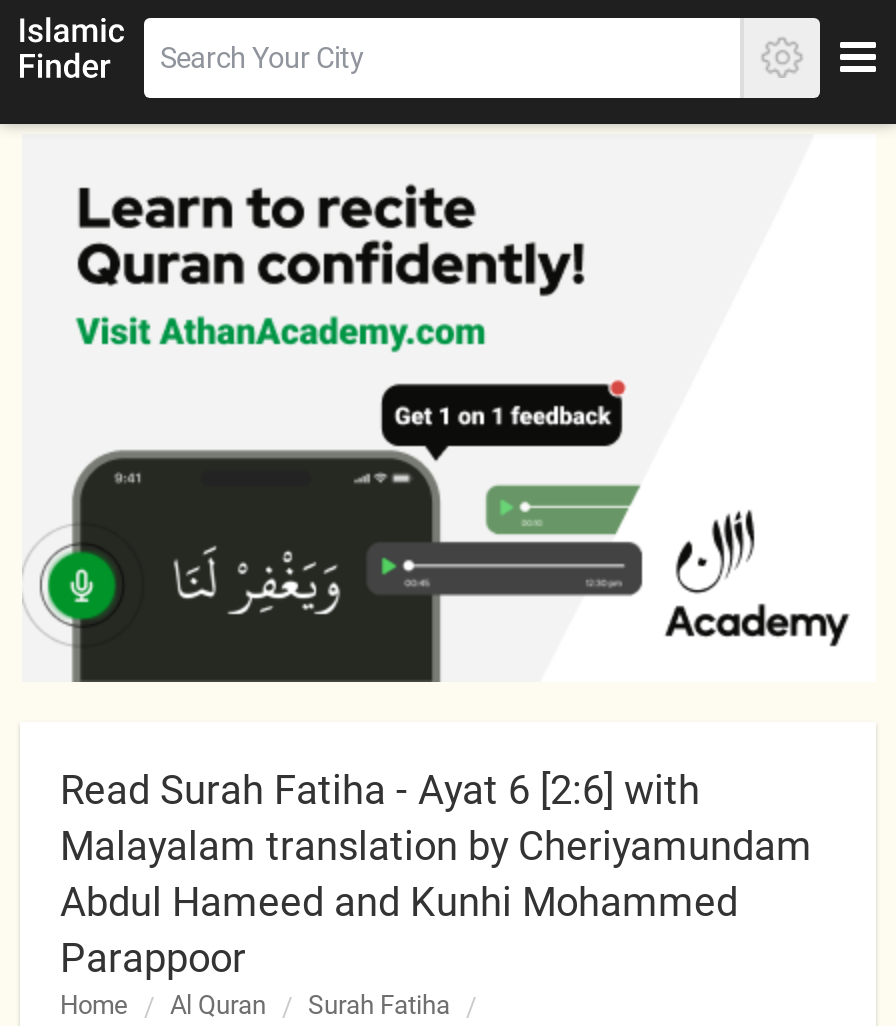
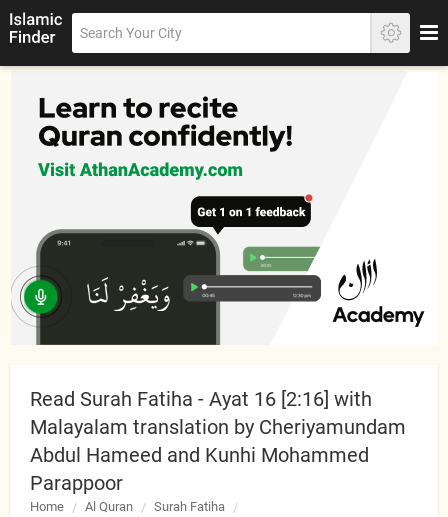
- Read Surah Fatiha - Ayat 6 [2:6] with
+ Read Surah Fatiha - Ayat 16 [2:16] with
